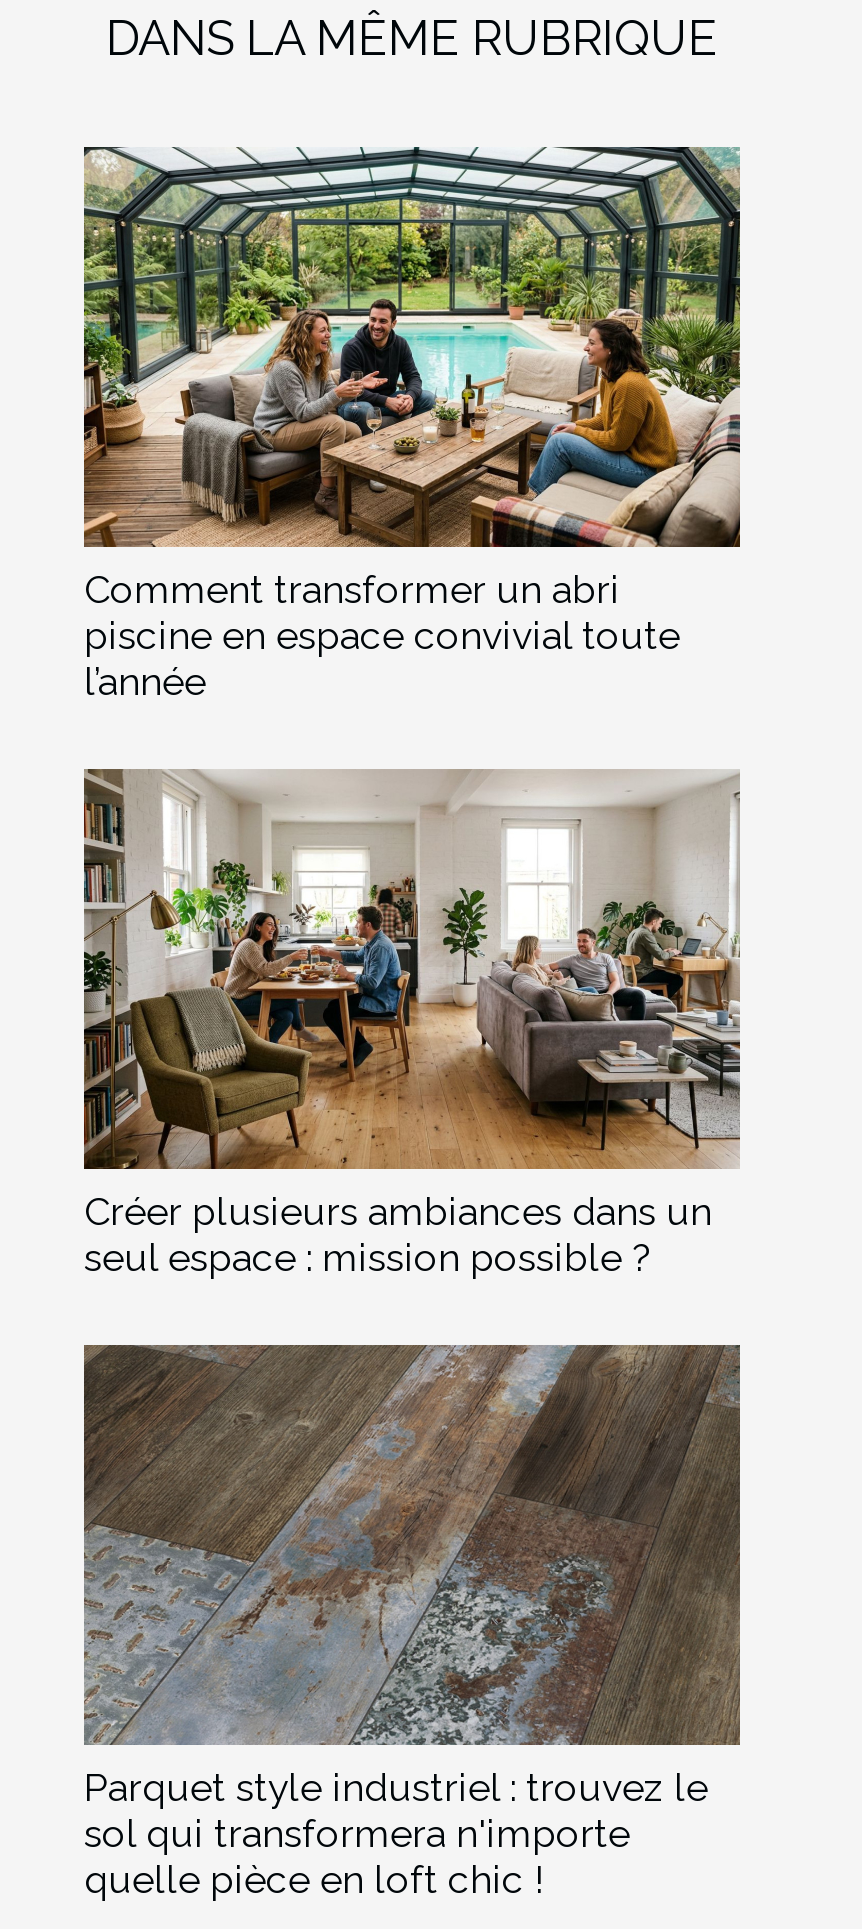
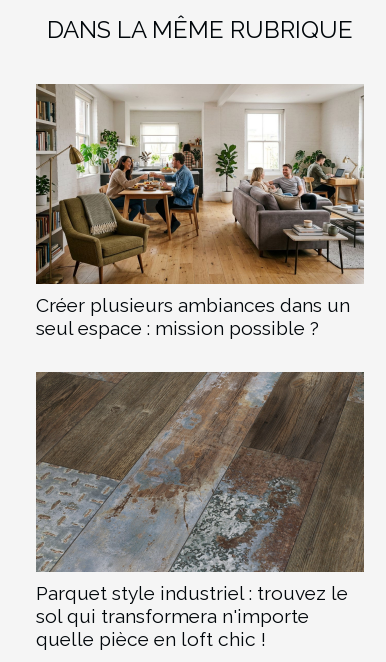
- [image]
- Comment transformer un abri
- piscine en espace convivial toute
- l’année
